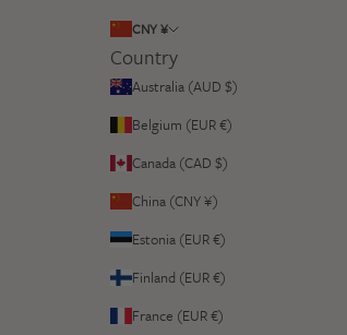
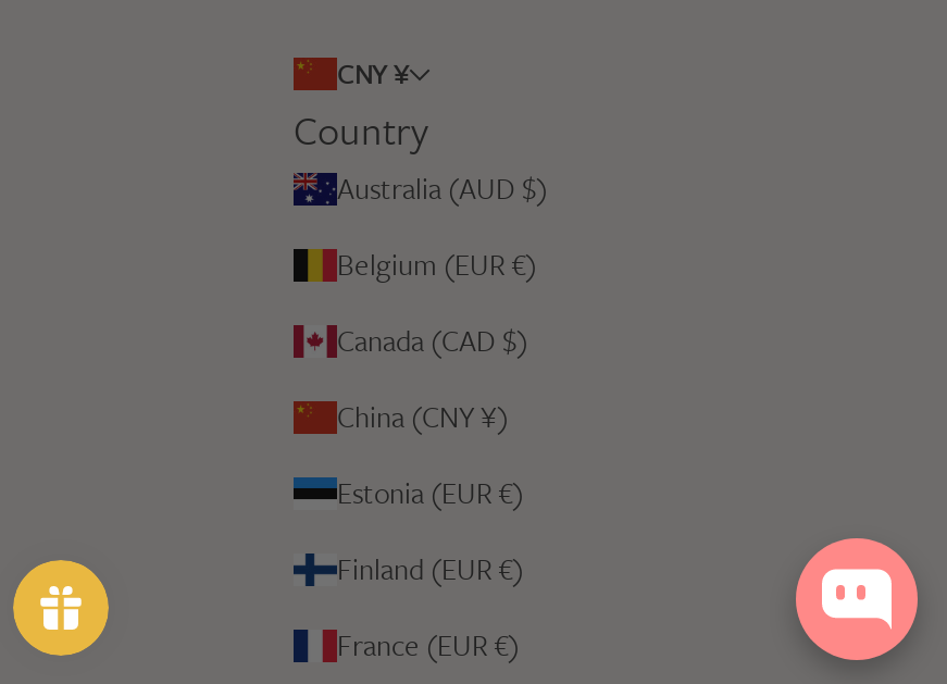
+ [image]

+ [image]
